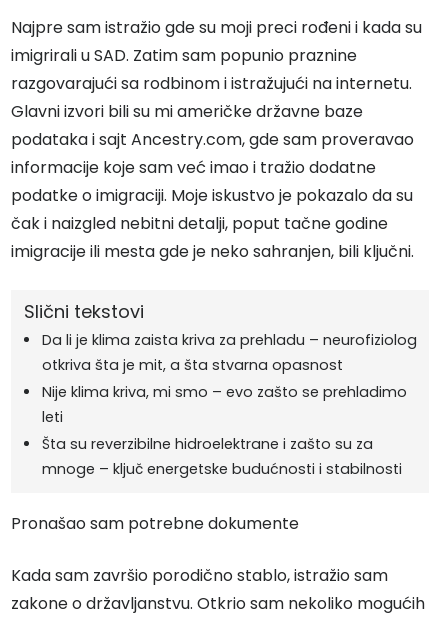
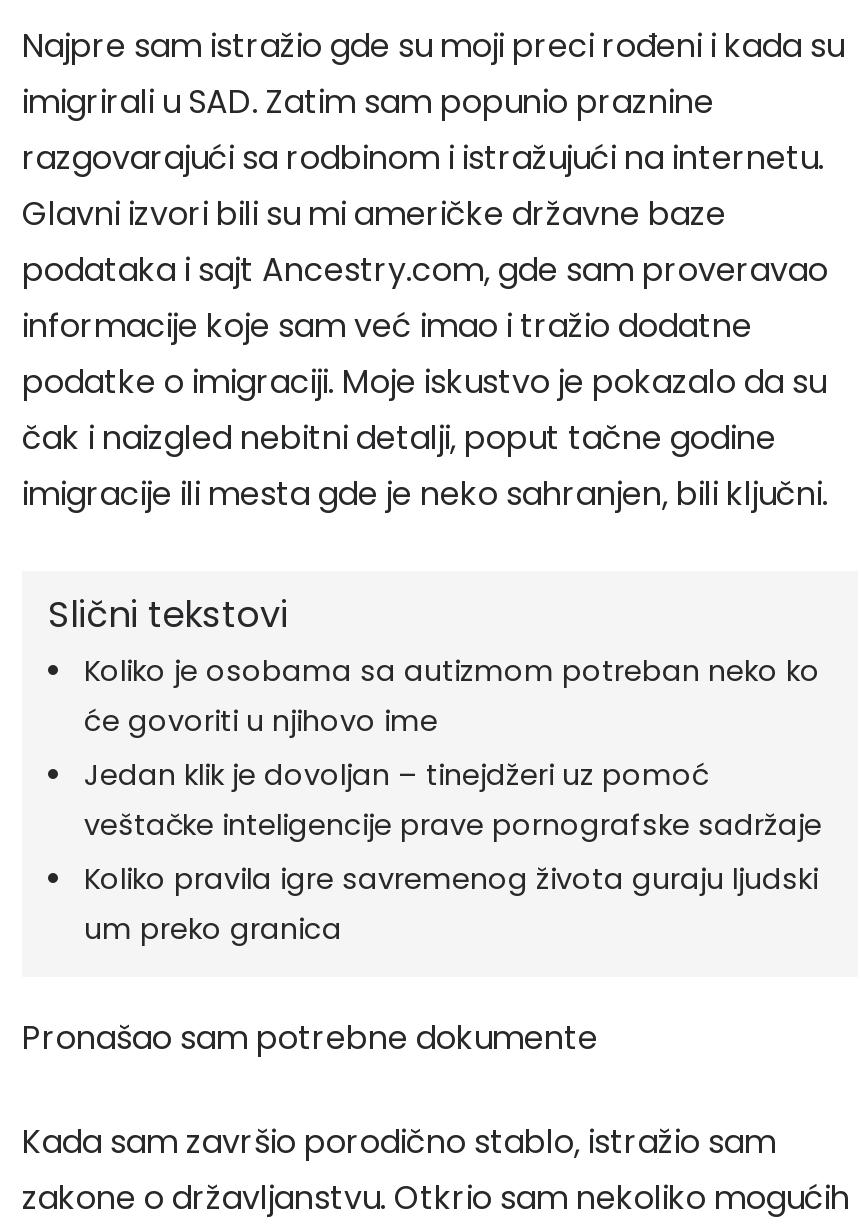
- Da li je klima zaista kriva za prehladu – neurofiziolog
- otkriva šta je mit, a šta stvarna opasnost
- Nije klima kriva, mi smo – evo zašto se prehladimo
- leti
- Šta su reverzibilne hidroelektrane i zašto su za
- mnoge – ključ energetske budućnosti i stabilnosti
+ Koliko je osobama sa autizmom potreban neko ko
+ će govoriti u njihovo ime
+ Jedan klik je dovoljan – tinejdžeri uz pomoć
+ veštačke inteligencije prave pornografske sadržaje
+ Koliko pravila igre savremenog života guraju ljudski
+ um preko granica
